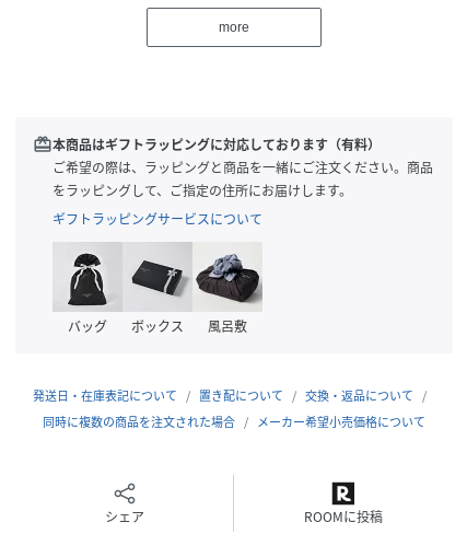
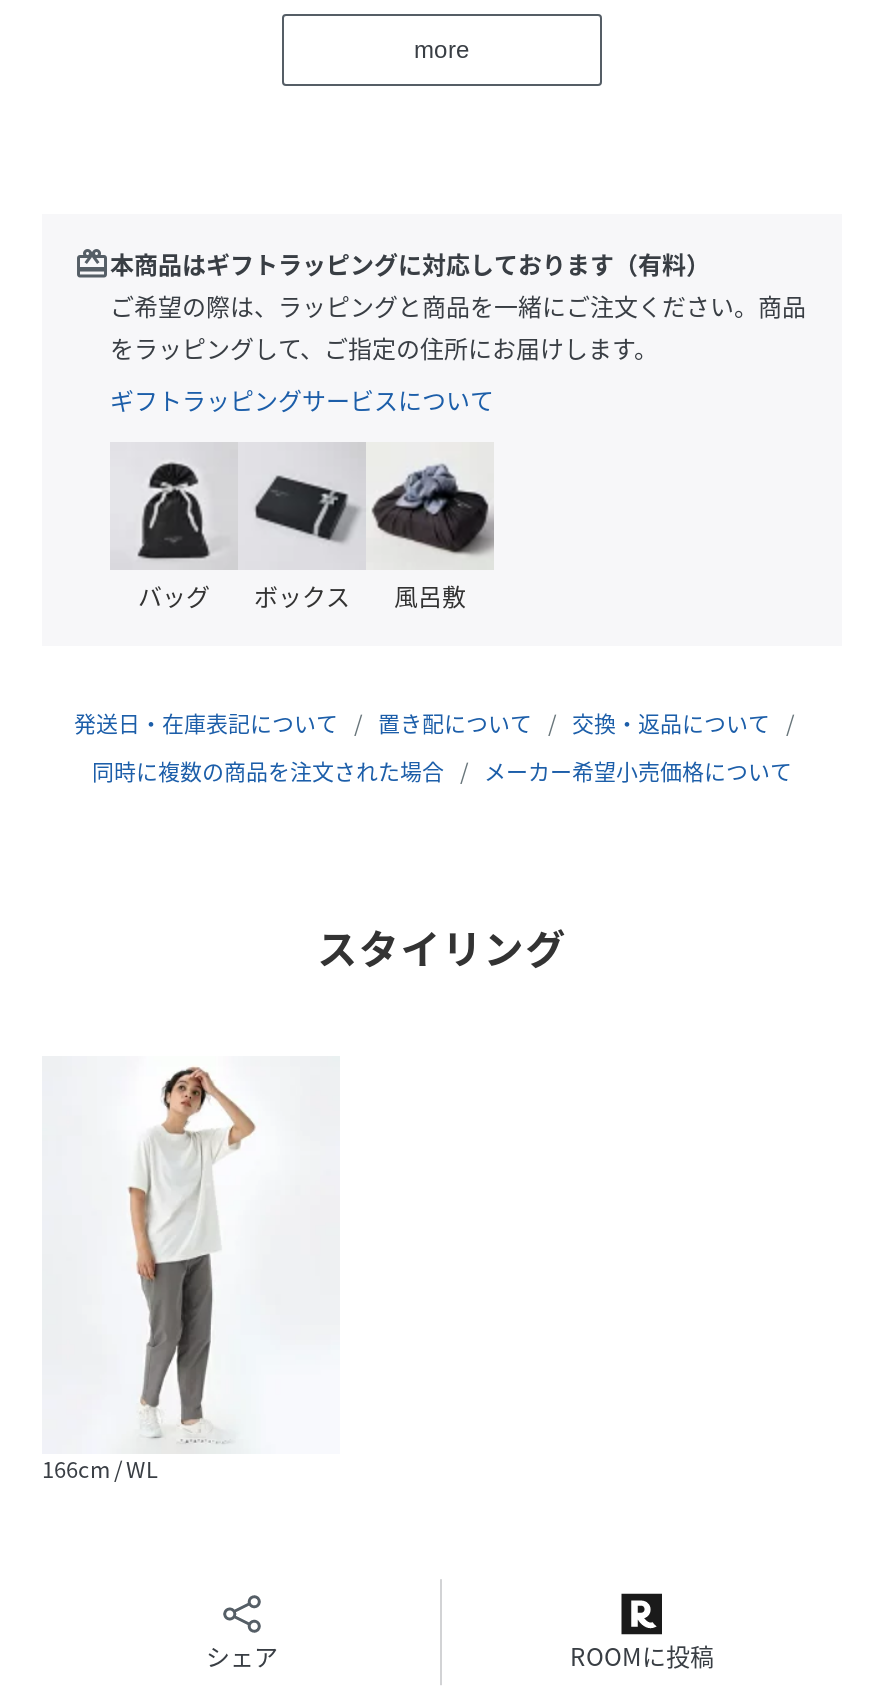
+ [image]
+ 166cm / WL

+ スタイリング
